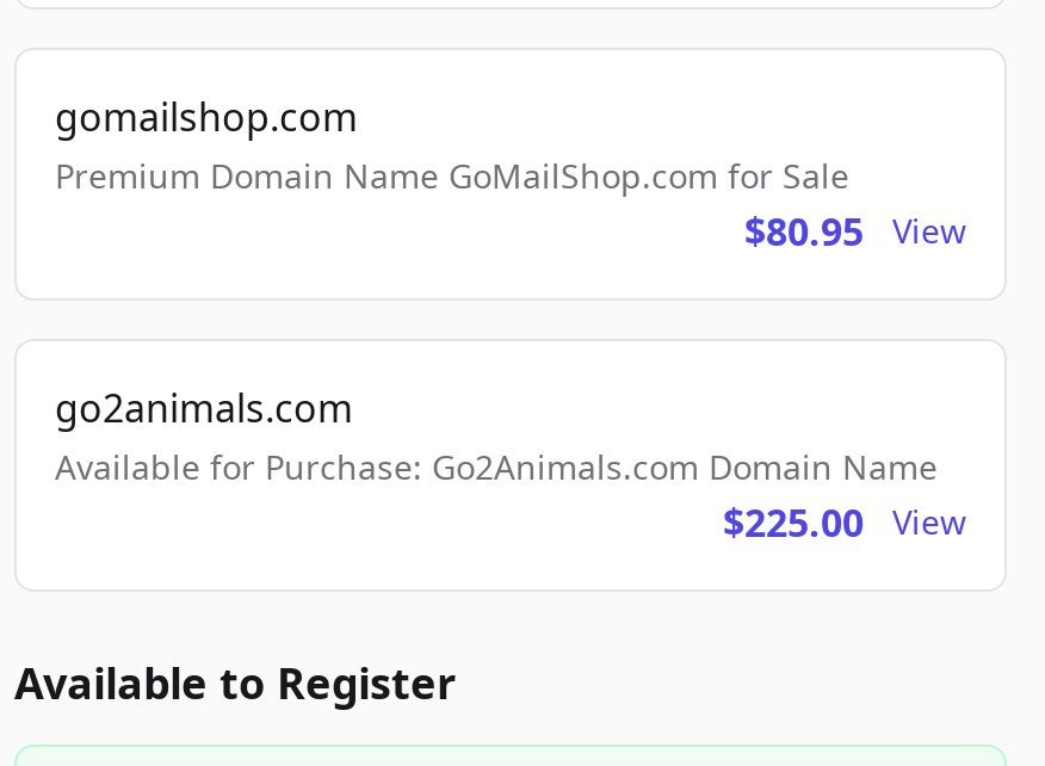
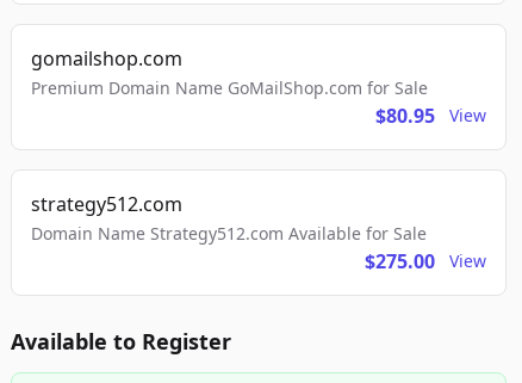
- go2animals.com
- Available for Purchase: Go2Animals.com Domain Name
- $225.00
+ strategy512.com
+ Domain Name Strategy512.com Available for Sale
+ $275.00
